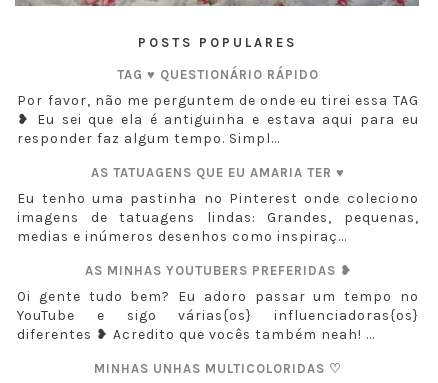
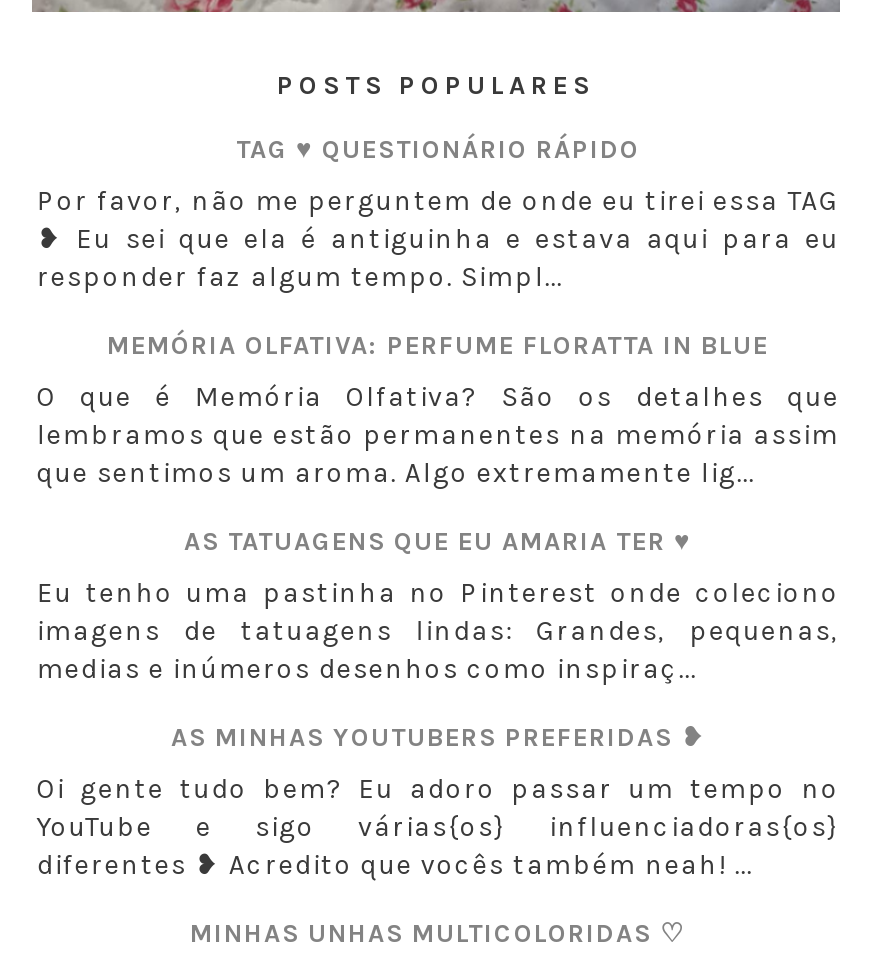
+ MEMÓRIA OLFATIVA: PERFUME FLORATTA IN BLUE
+ O que é Memória Olfativa? São os detalhes que
+ lembramos que estão permanentes na memória assim
+ que sentimos um aroma. Algo extremamente lig...
